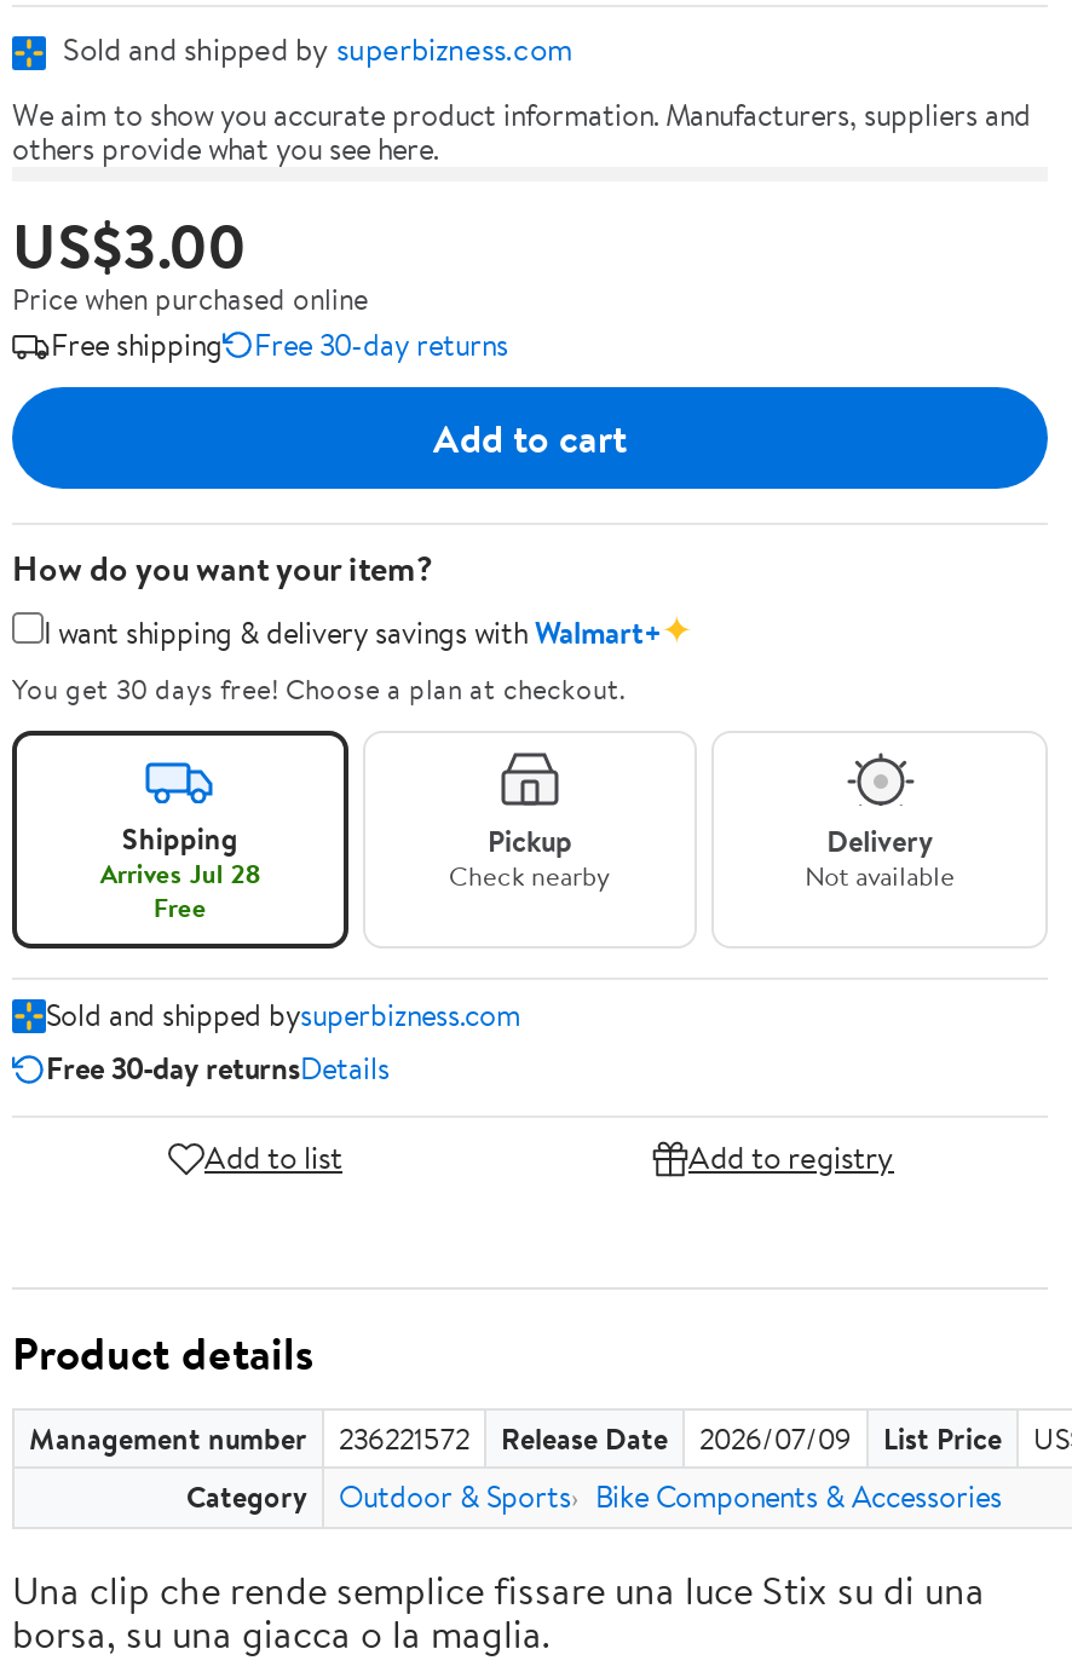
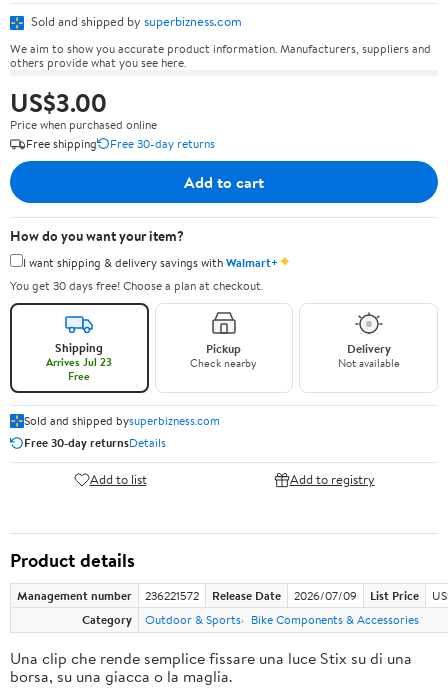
- Arrives Jul 28
+ Arrives Jul 23
